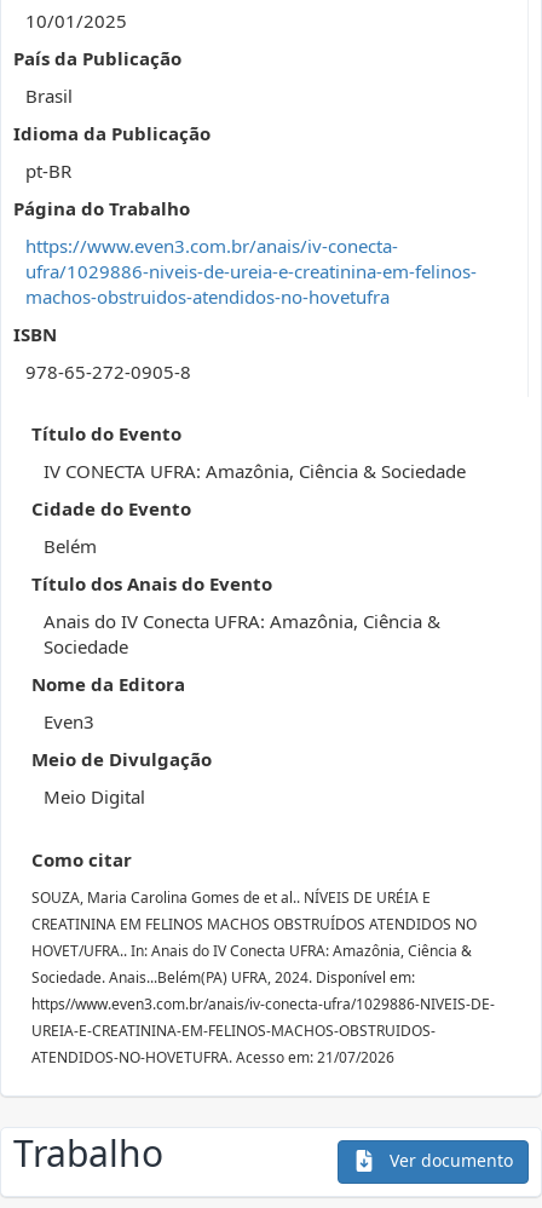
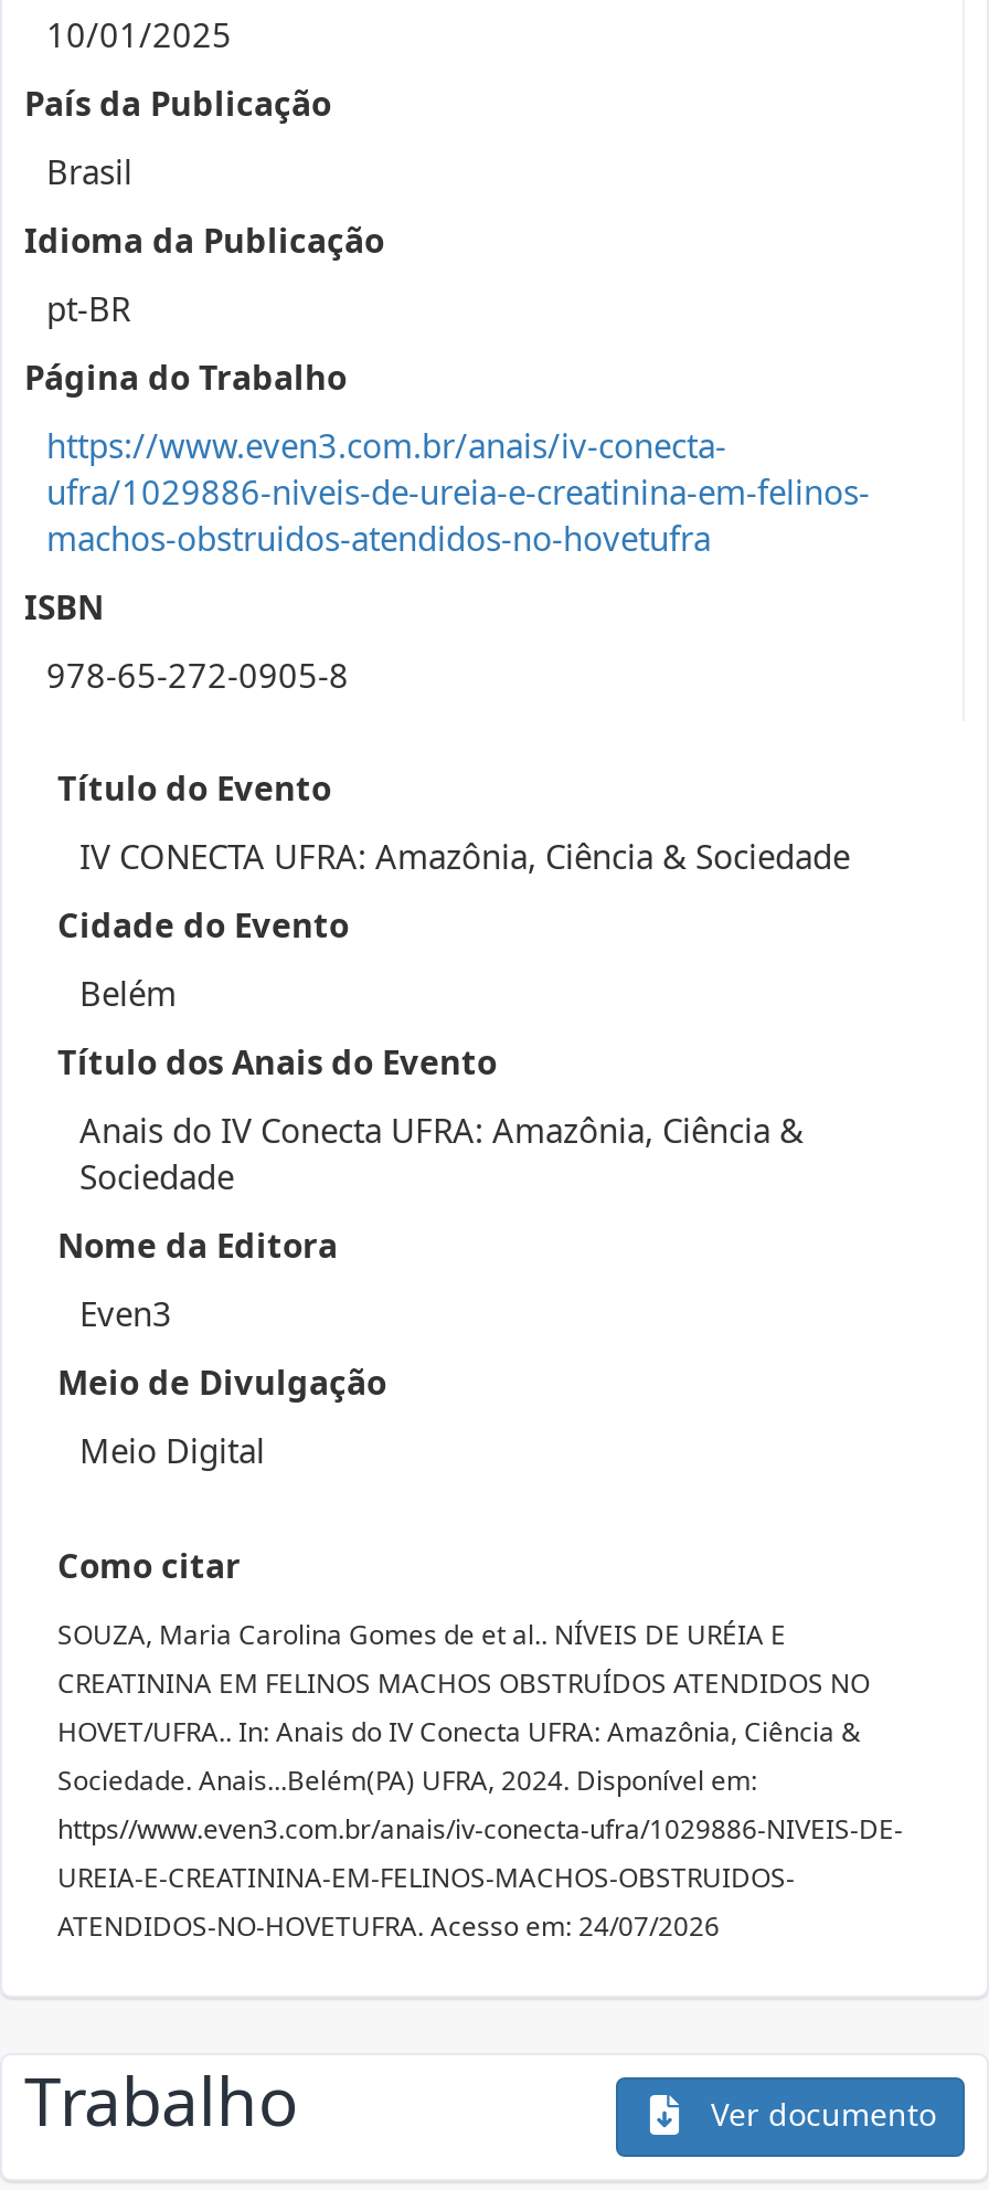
- ATENDIDOS-NO-HOVETUFRA. Acesso em: 21/07/2026
+ ATENDIDOS-NO-HOVETUFRA. Acesso em: 24/07/2026
